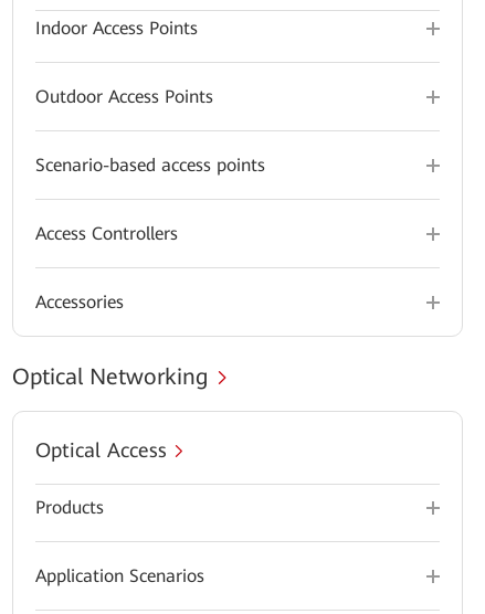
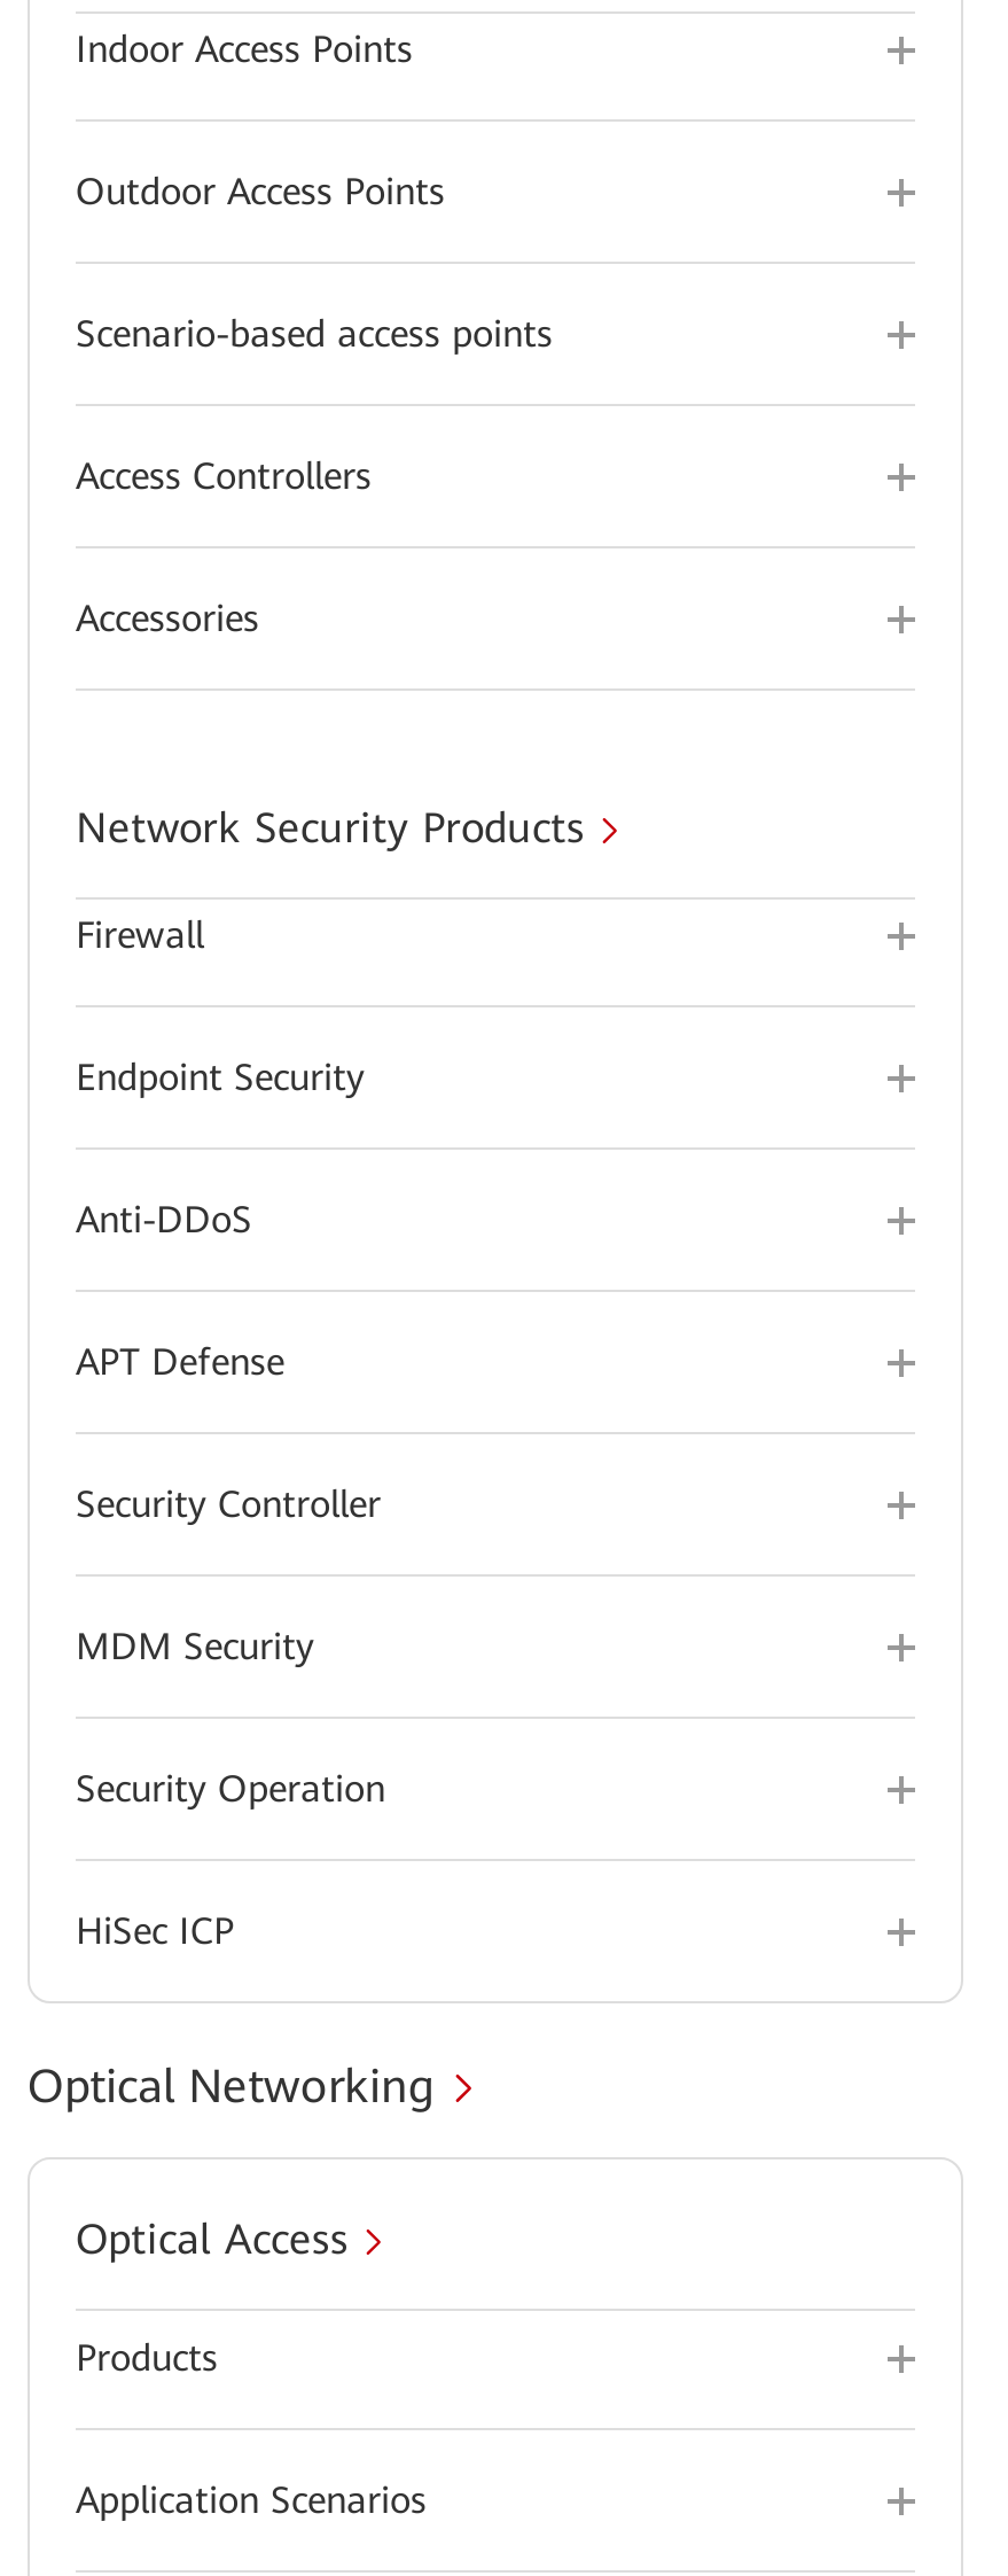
+ Network Security Products
+ Firewall
+ Endpoint Security
+ Anti-DDoS
+ APT Defense
+ Security Controller
+ MDM Security
+ Security Operation
+ HiSec ICP
